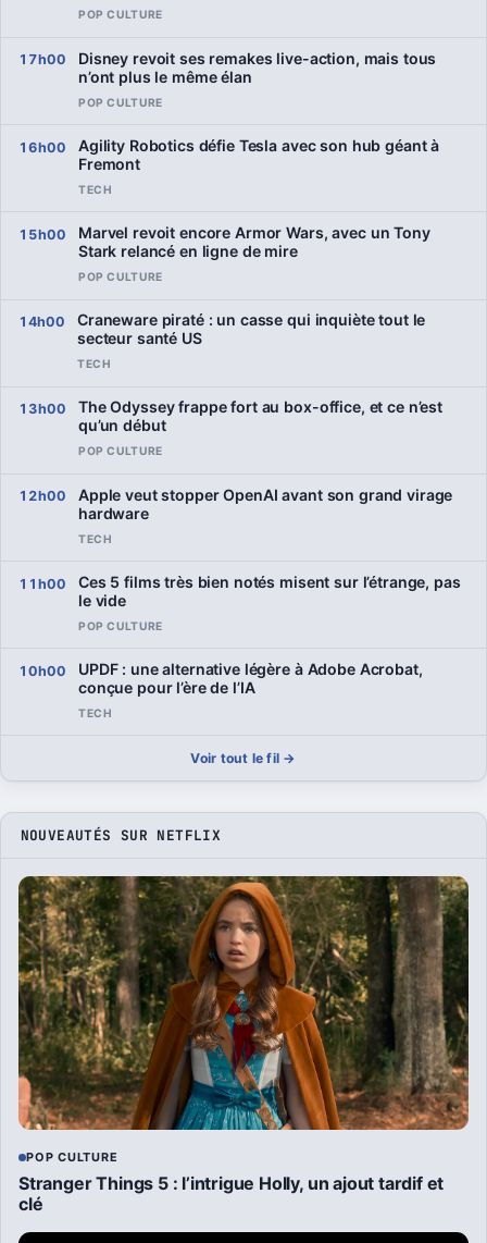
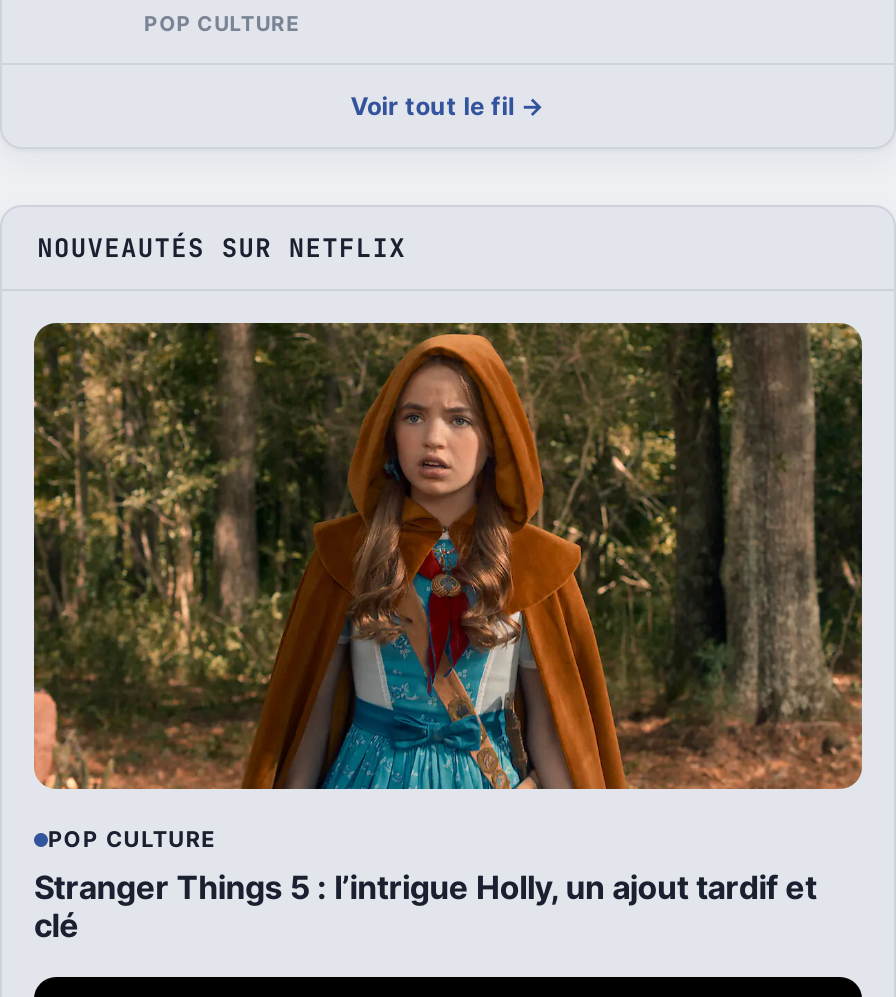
- 17h00
- Disney revoit ses remakes live-action, mais tous
- n’ont plus le même élan
- POP CULTURE
- 16h00
- Agility Robotics défie Tesla avec son hub géant à
- Fremont
- TECH
- 15h00
- Marvel revoit encore Armor Wars, avec un Tony
- Stark relancé en ligne de mire
- POP CULTURE
- 14h00
- Craneware piraté : un casse qui inquiète tout le
- secteur santé US
- TECH
- 13h00
- The Odyssey frappe fort au box-office, et ce n’est
- qu’un début
- POP CULTURE
- 12h00
- Apple veut stopper OpenAI avant son grand virage
- hardware
- TECH
- 11h00
- Ces 5 films très bien notés misent sur l’étrange, pas
- le vide
- POP CULTURE
- 10h00
- UPDF : une alternative légère à Adobe Acrobat,
- conçue pour l’ère de l’IA
- TECH
